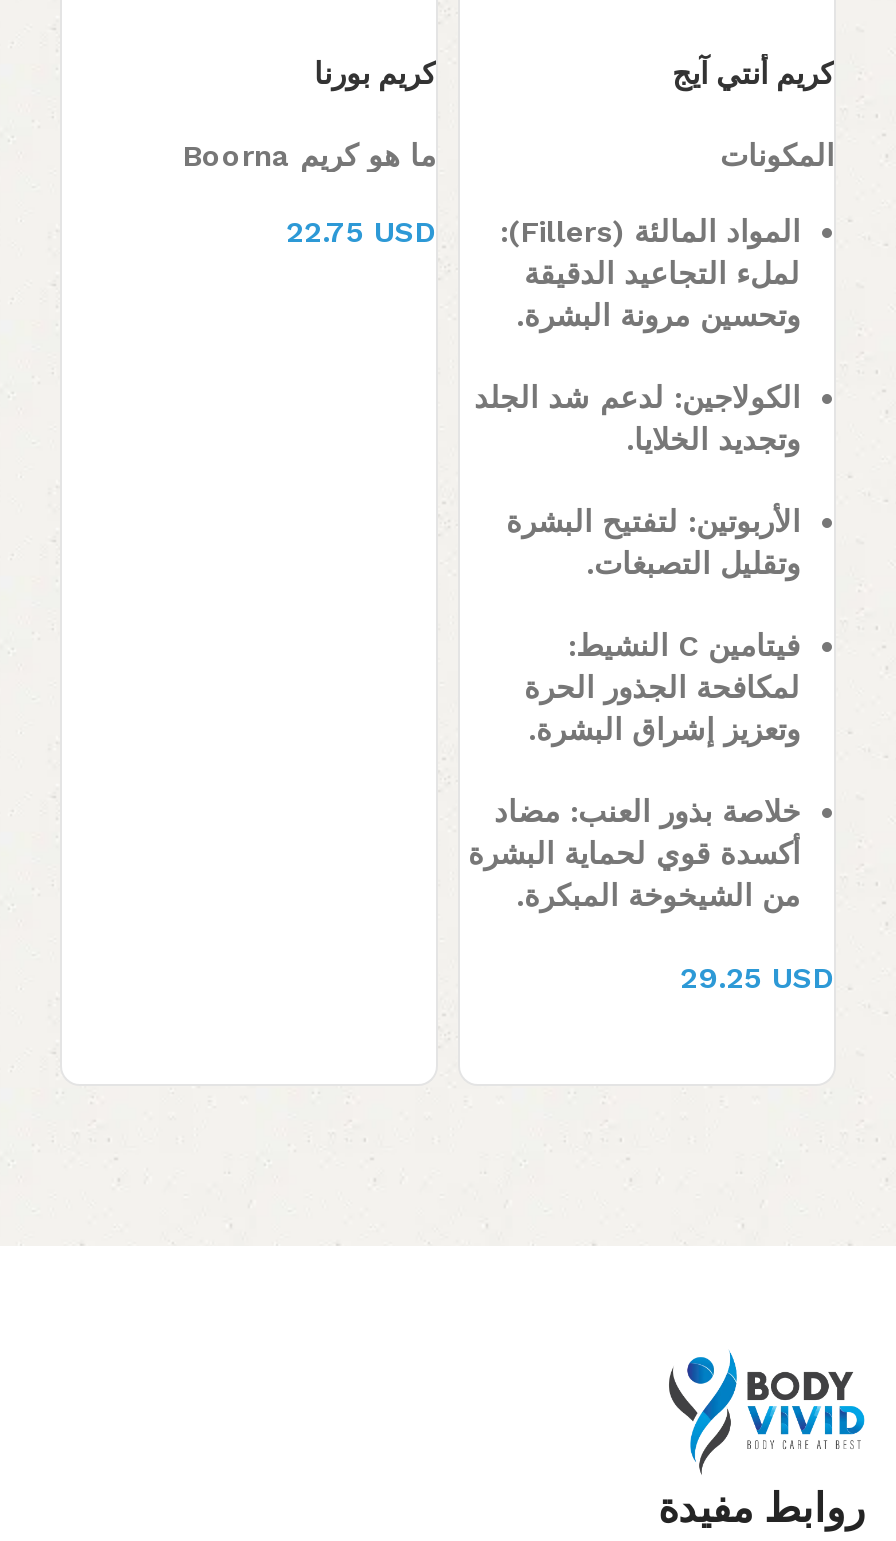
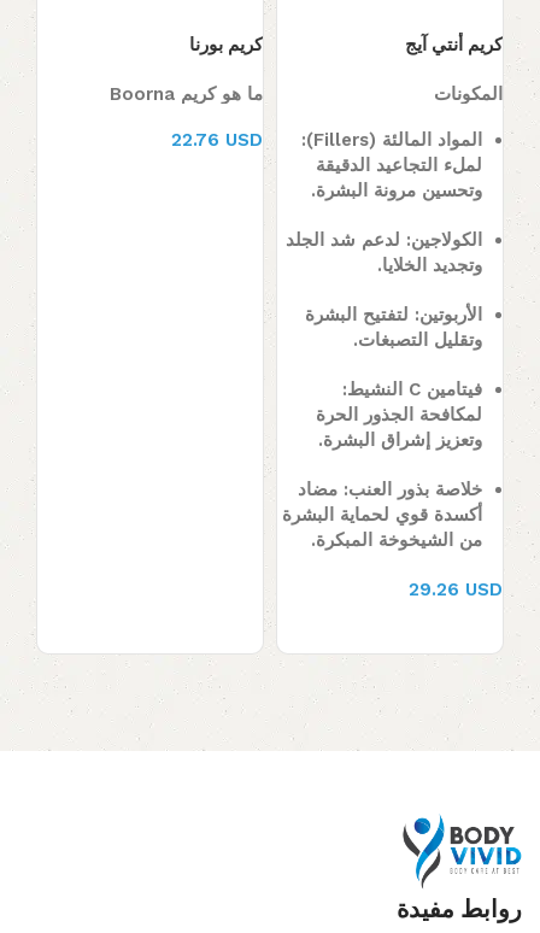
- 22.75 USD
+ 22.76 USD

- 29.25 USD
+ 29.26 USD
